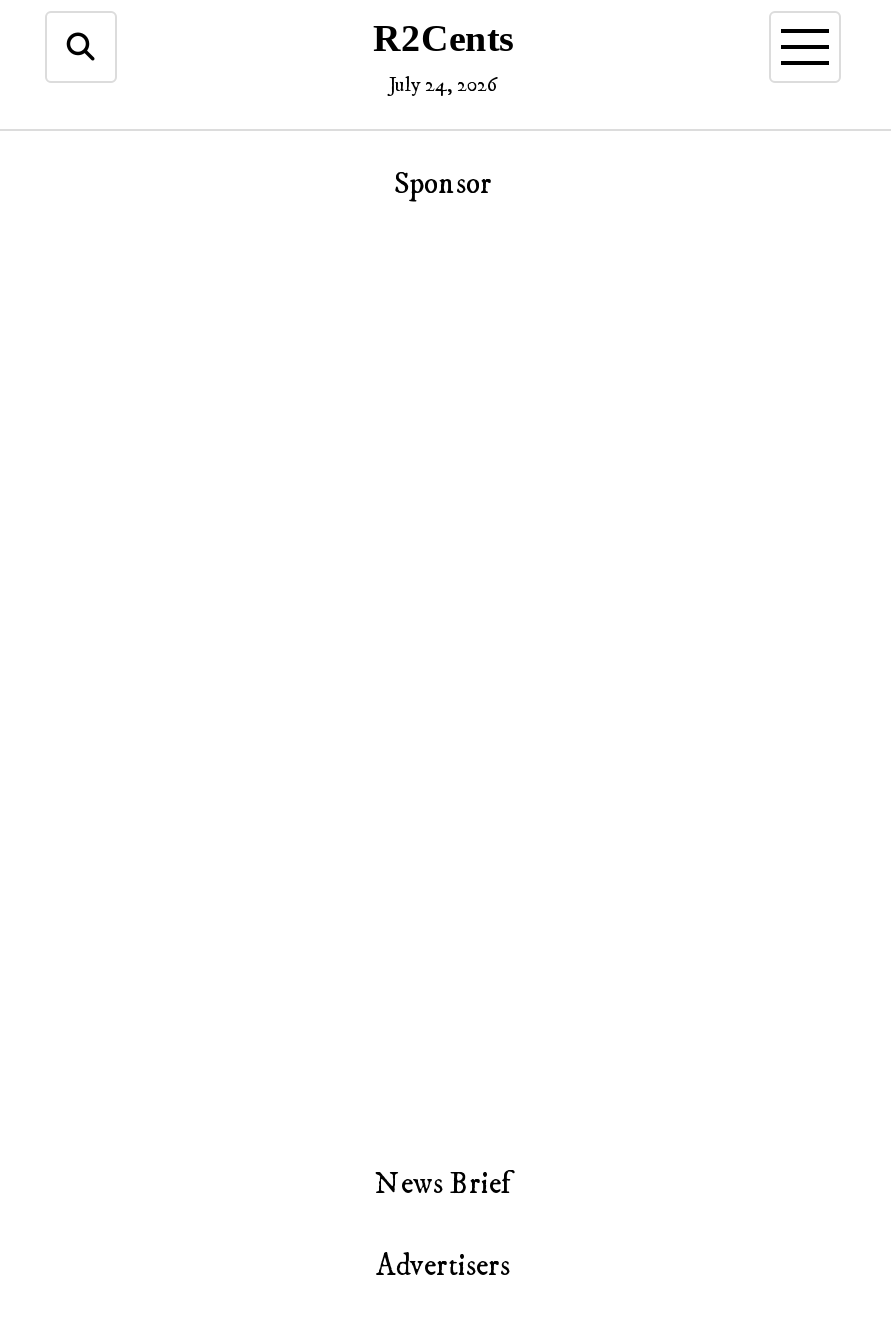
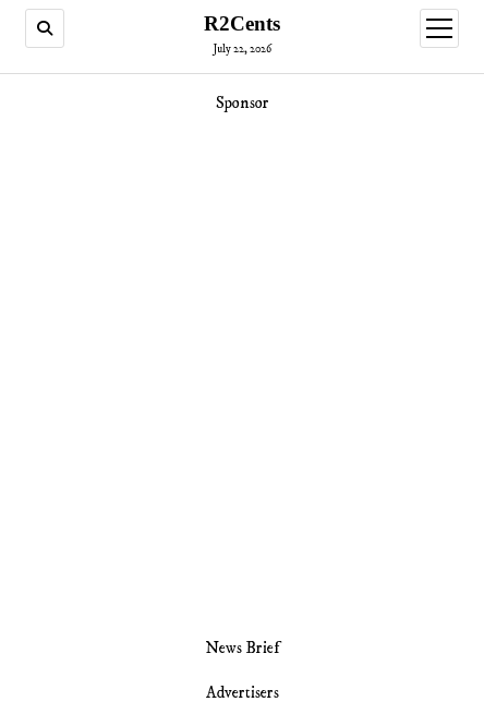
- July 24, 2026
+ July 22, 2026
